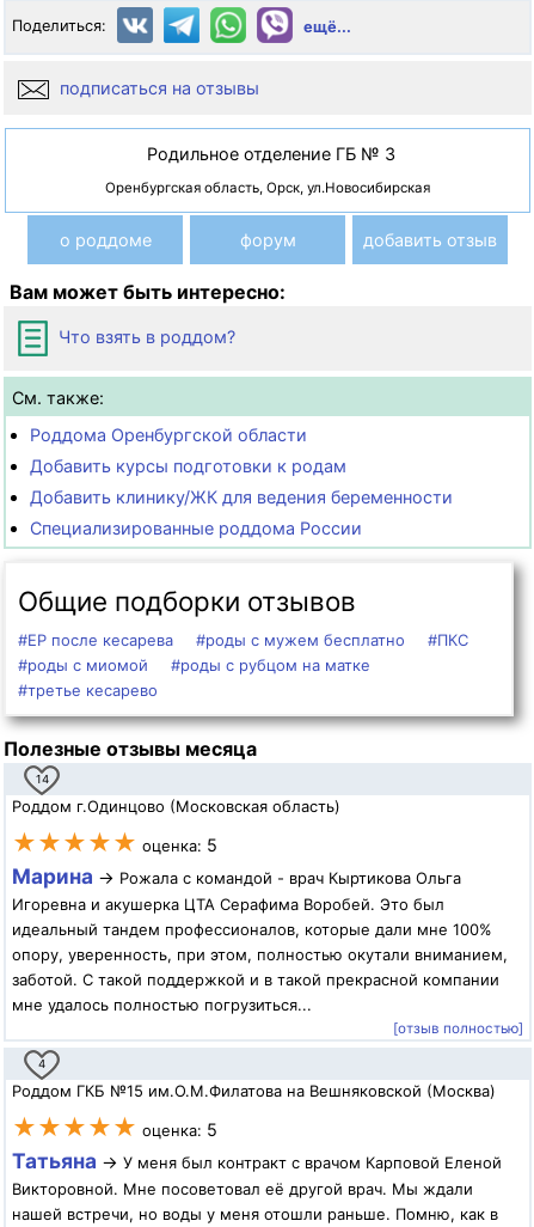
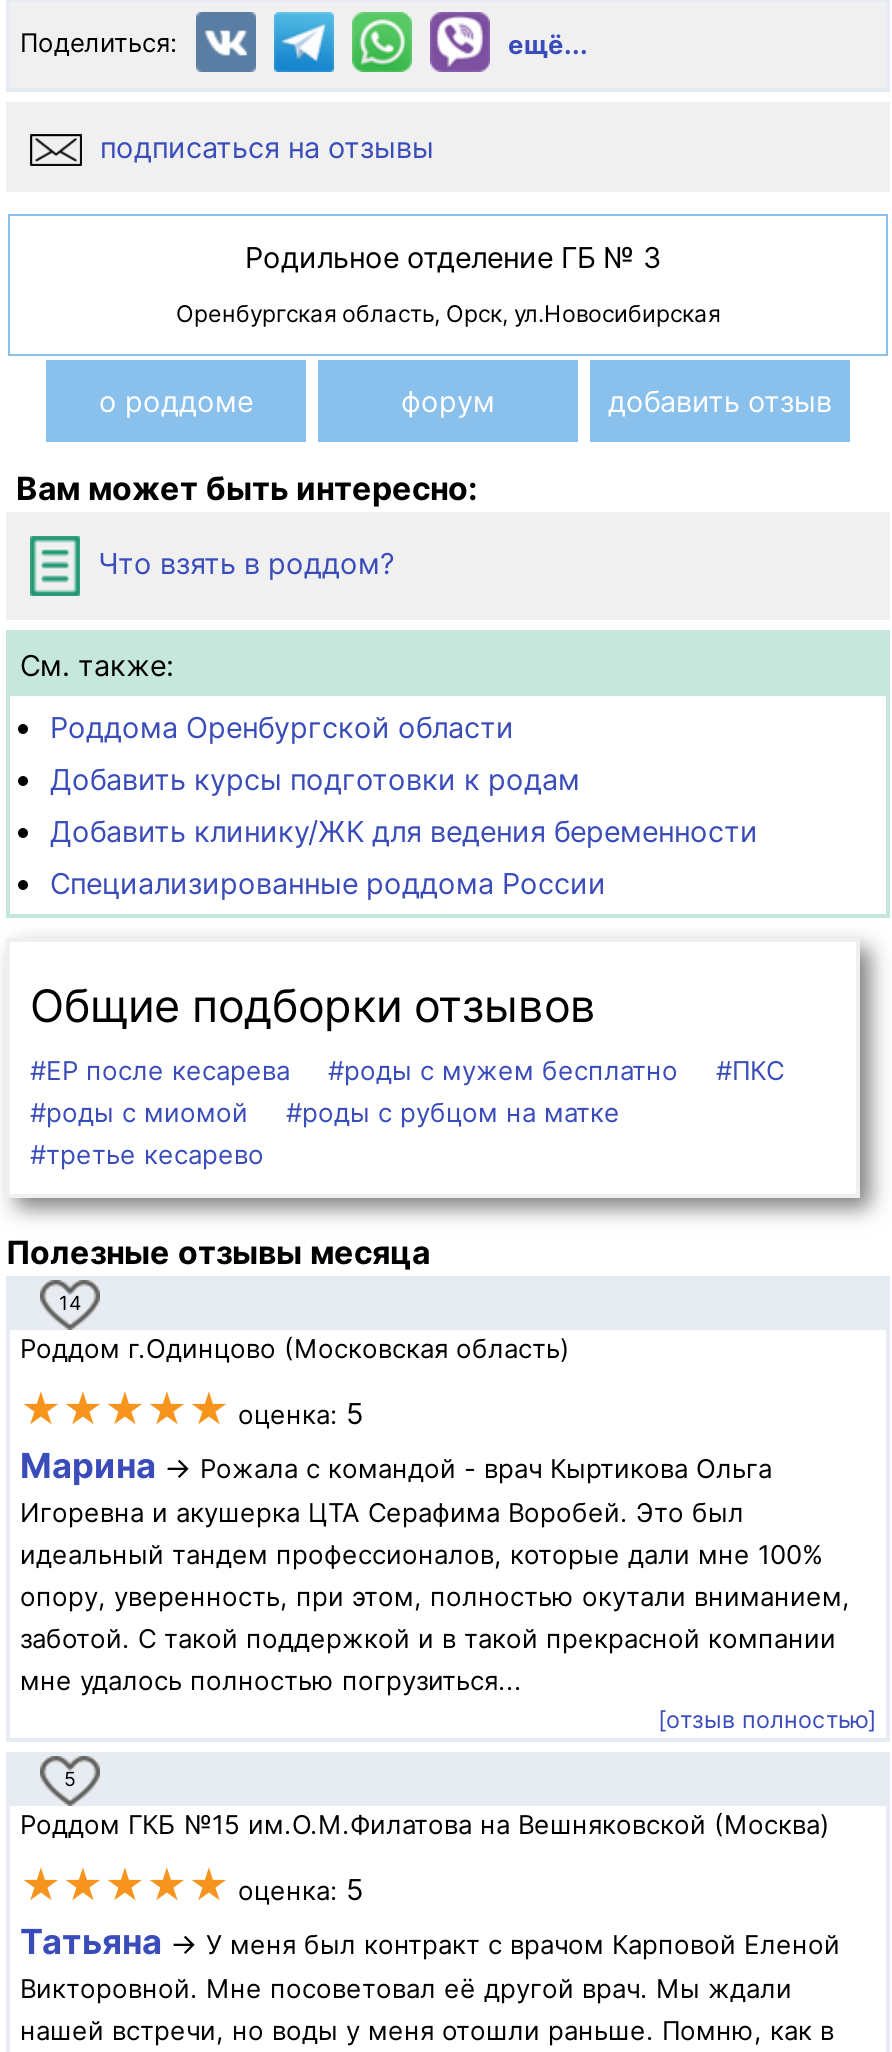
- 4
+ 5
